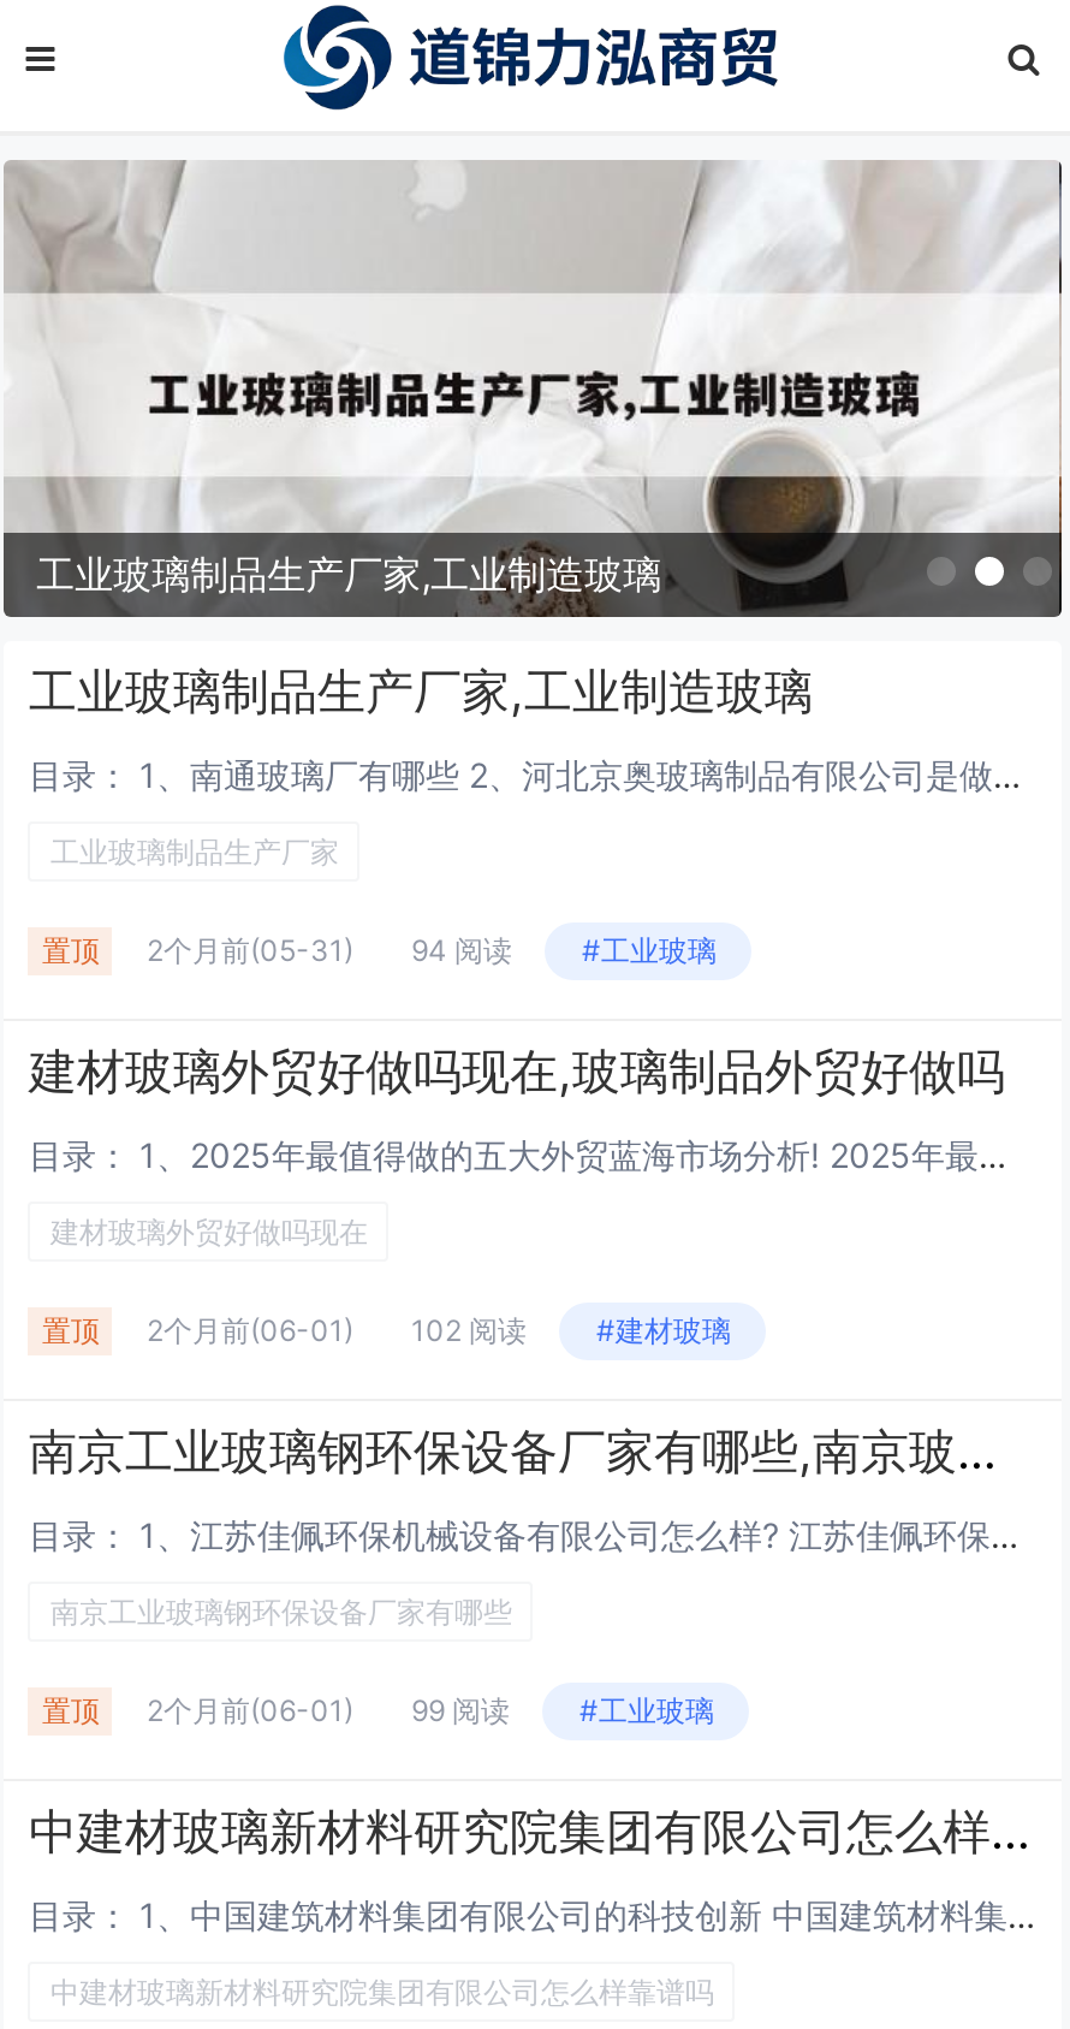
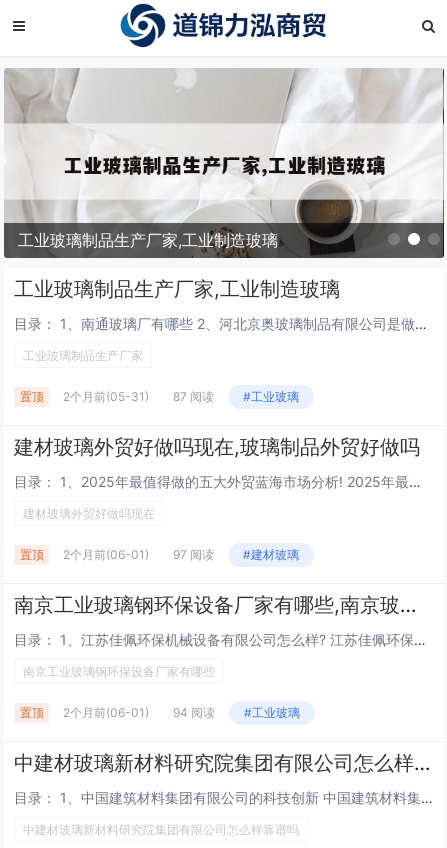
- 置顶 2个月前(05-31) 94 阅读 #工业玻璃
+ 置顶 2个月前(05-31) 87 阅读 #工业玻璃

- 置顶 2个月前(06-01) 102 阅读 #建材玻璃
+ 置顶 2个月前(06-01) 97 阅读 #建材玻璃

- 置顶 2个月前(06-01) 99 阅读 #工业玻璃
+ 置顶 2个月前(06-01) 94 阅读 #工业玻璃
